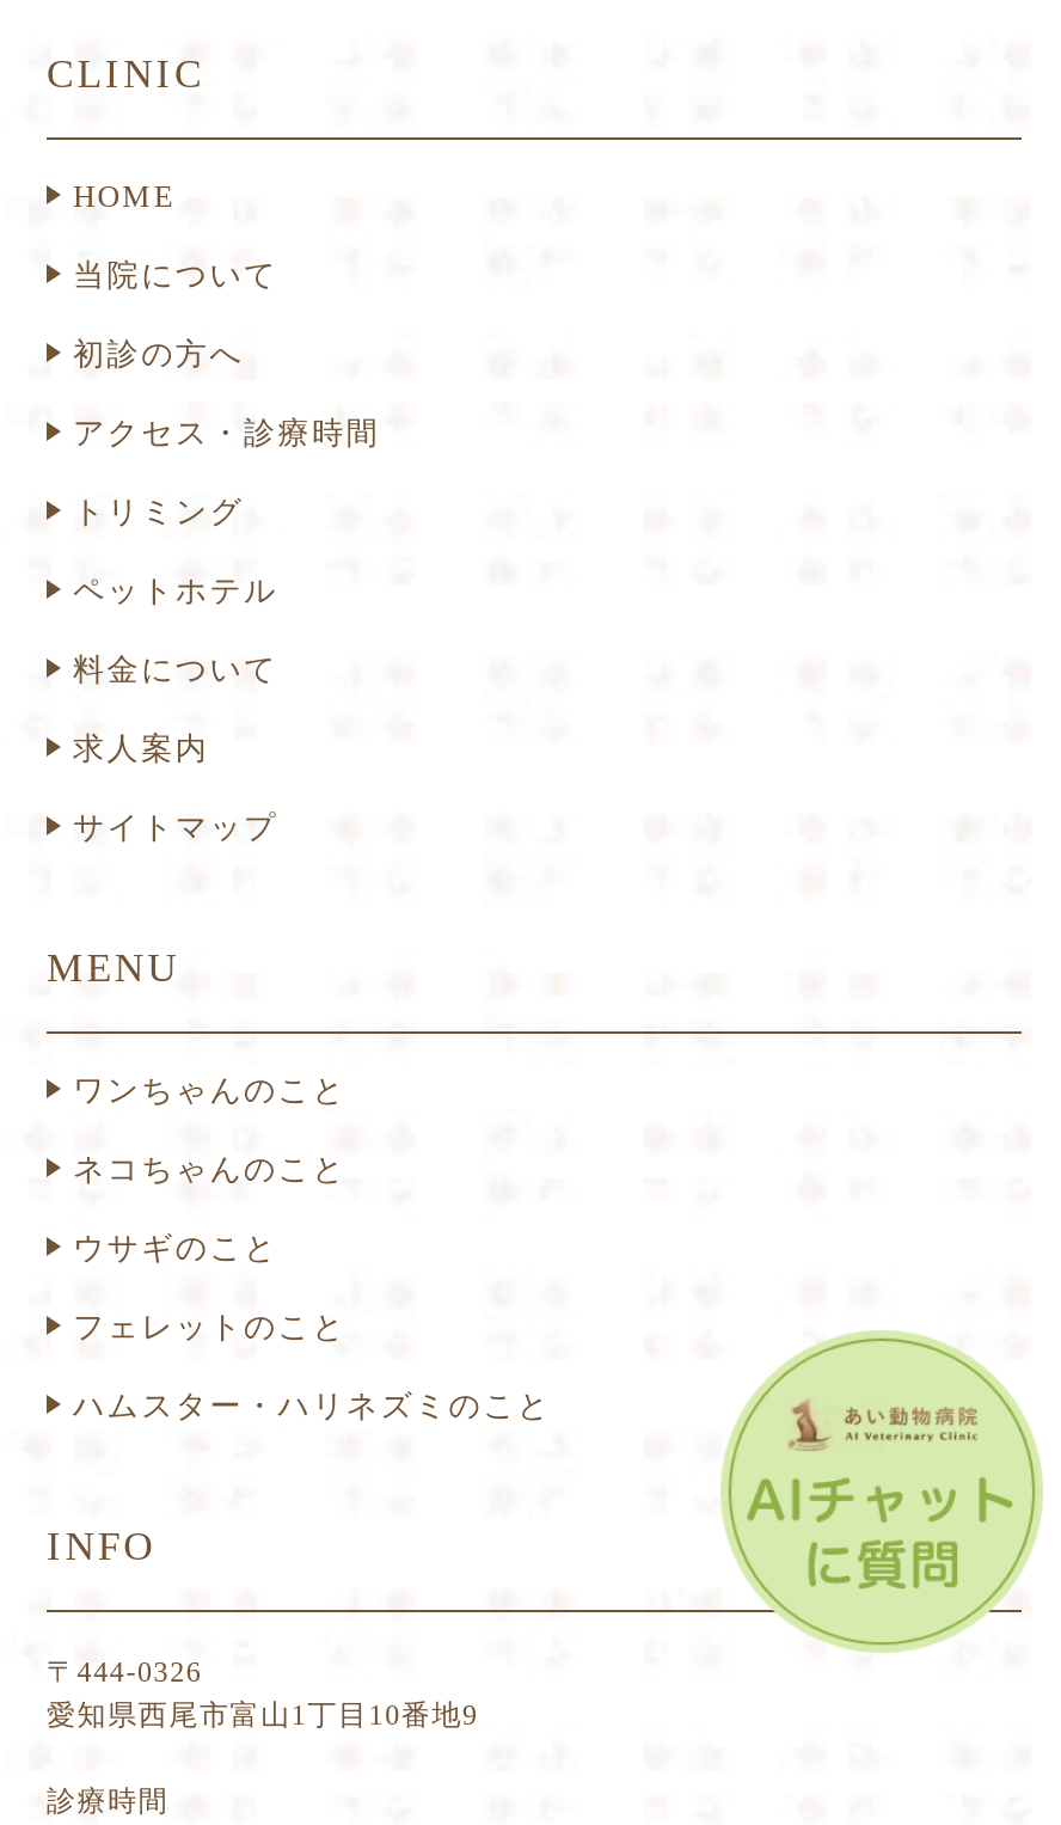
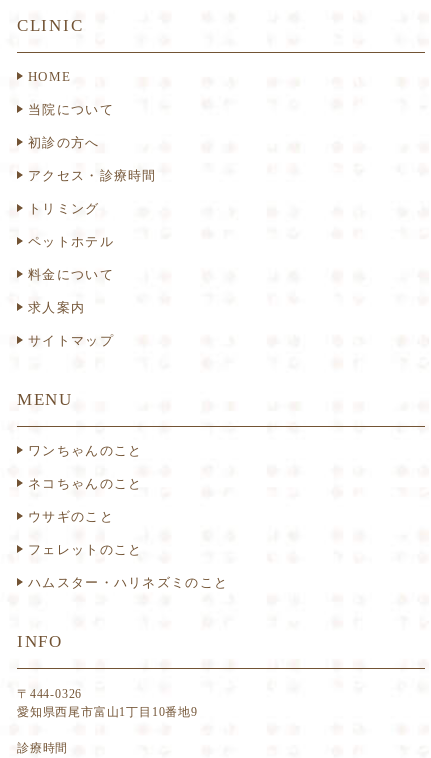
- [image]
